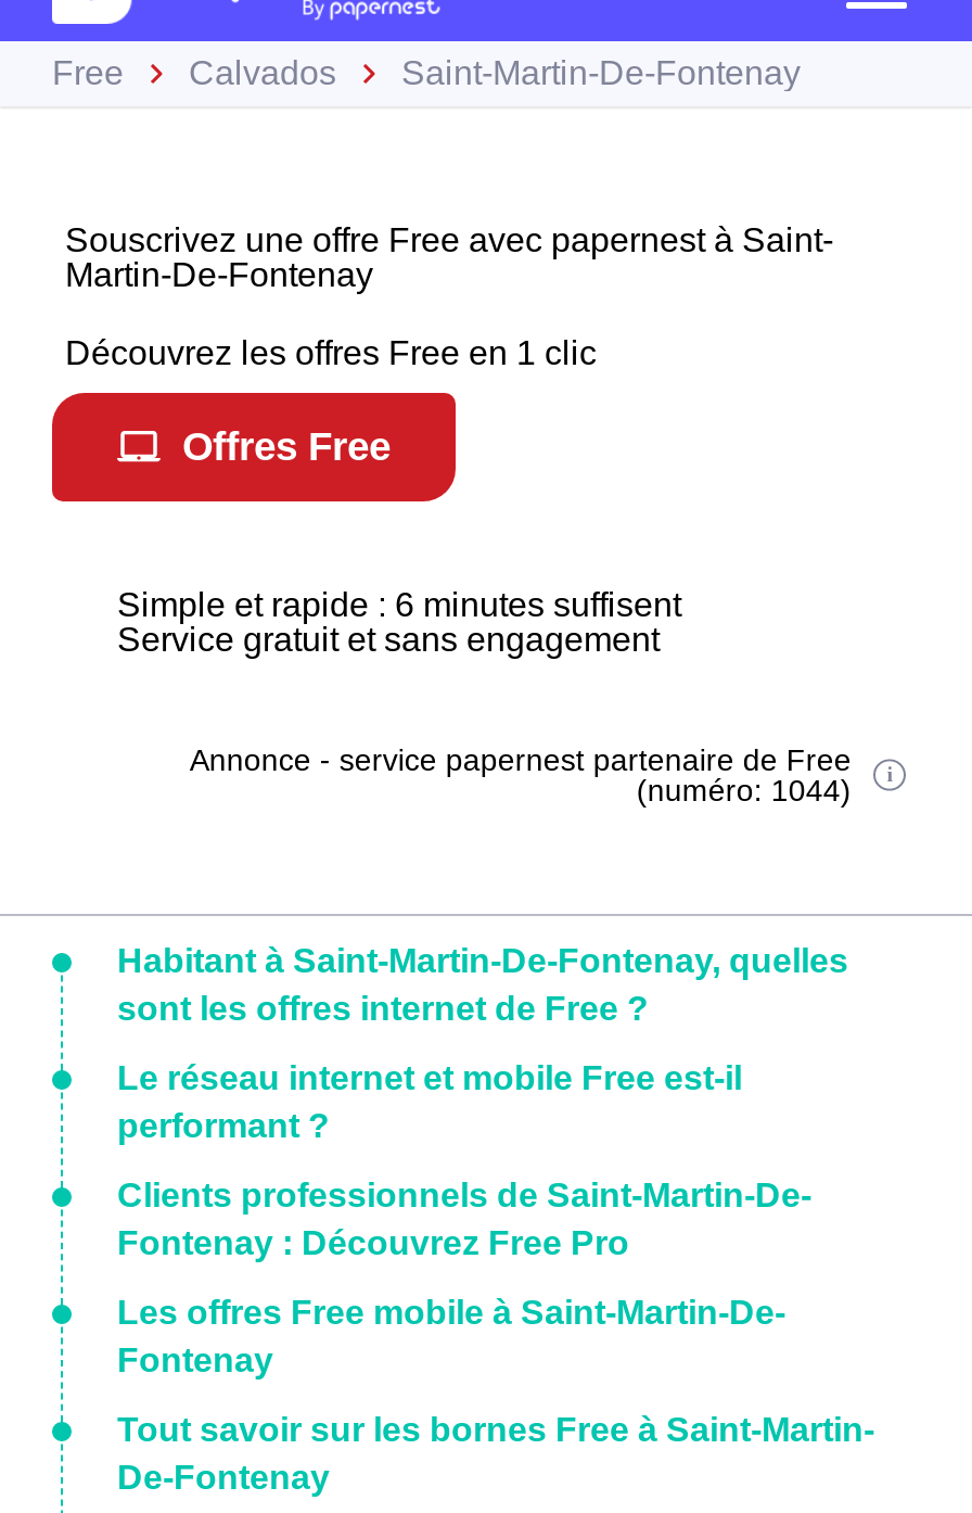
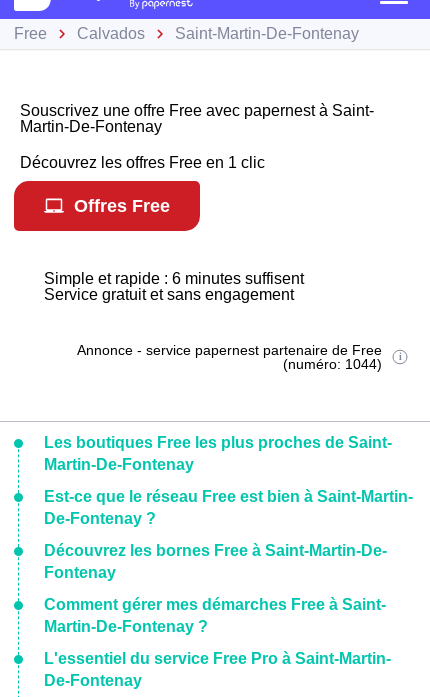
- Habitant à Saint-Martin-De-Fontenay, quelles
- sont les offres internet de Free ?
- Le réseau internet et mobile Free est-il
- performant ?
- Clients professionnels de Saint-Martin-De-
- Fontenay : Découvrez Free Pro
- Les offres Free mobile à Saint-Martin-De-
+ Les boutiques Free les plus proches de Saint-
+ Martin-De-Fontenay
+ Est-ce que le réseau Free est bien à Saint-Martin-
+ De-Fontenay ?
+ Découvrez les bornes Free à Saint-Martin-De-

moved up: Fontenay

- Tout savoir sur les bornes Free à Saint-Martin-
+ Comment gérer mes démarches Free à Saint-
+ Martin-De-Fontenay ?
+ L'essentiel du service Free Pro à Saint-Martin-
